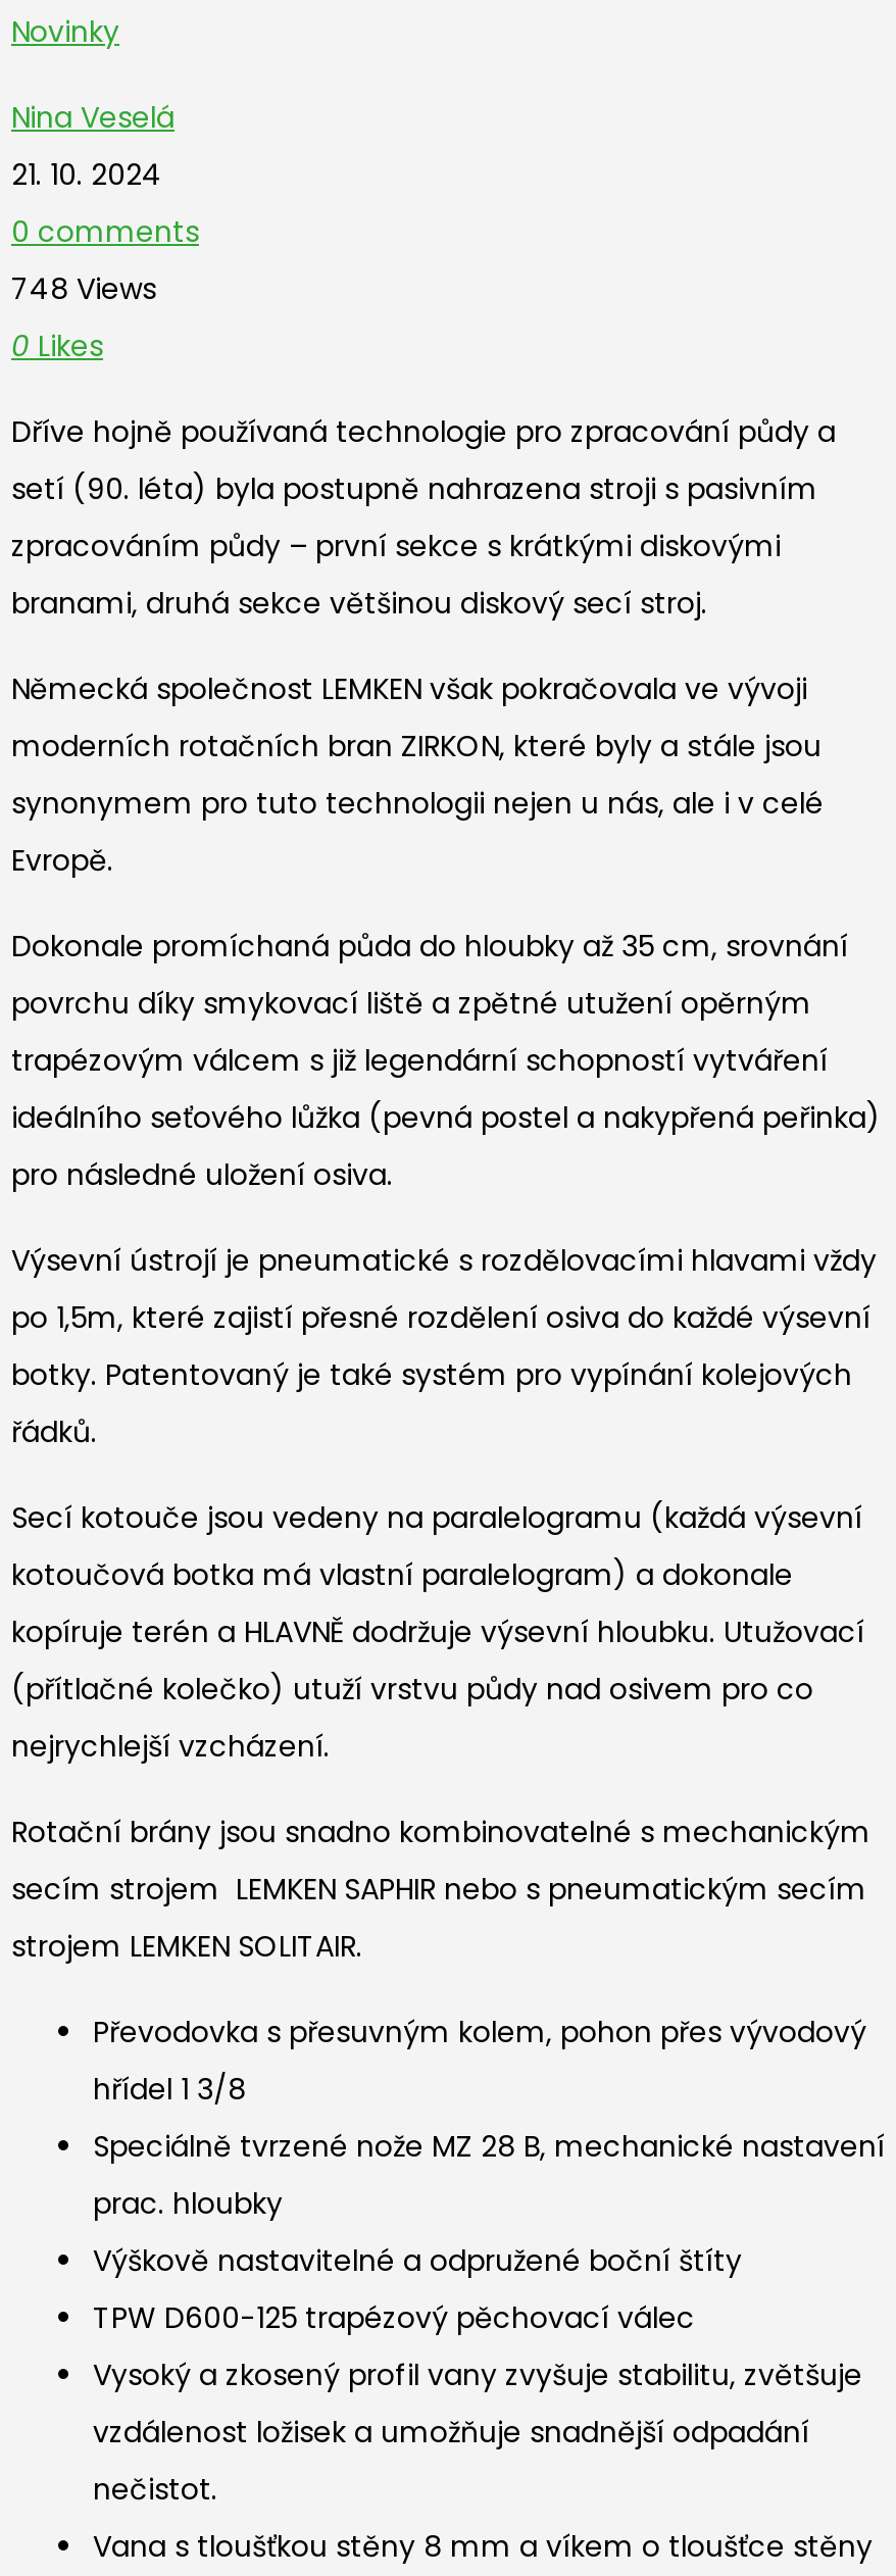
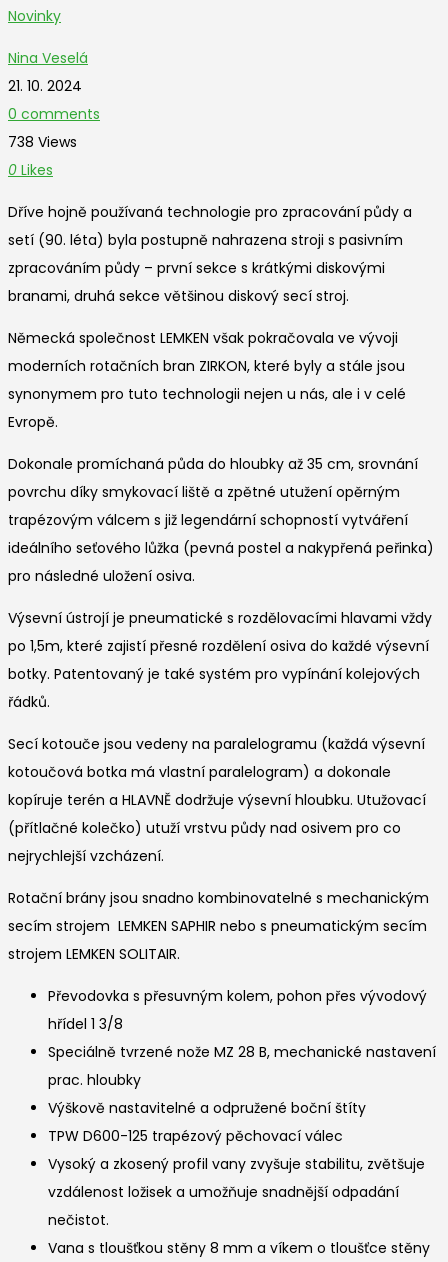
- 748 Views
+ 738 Views
